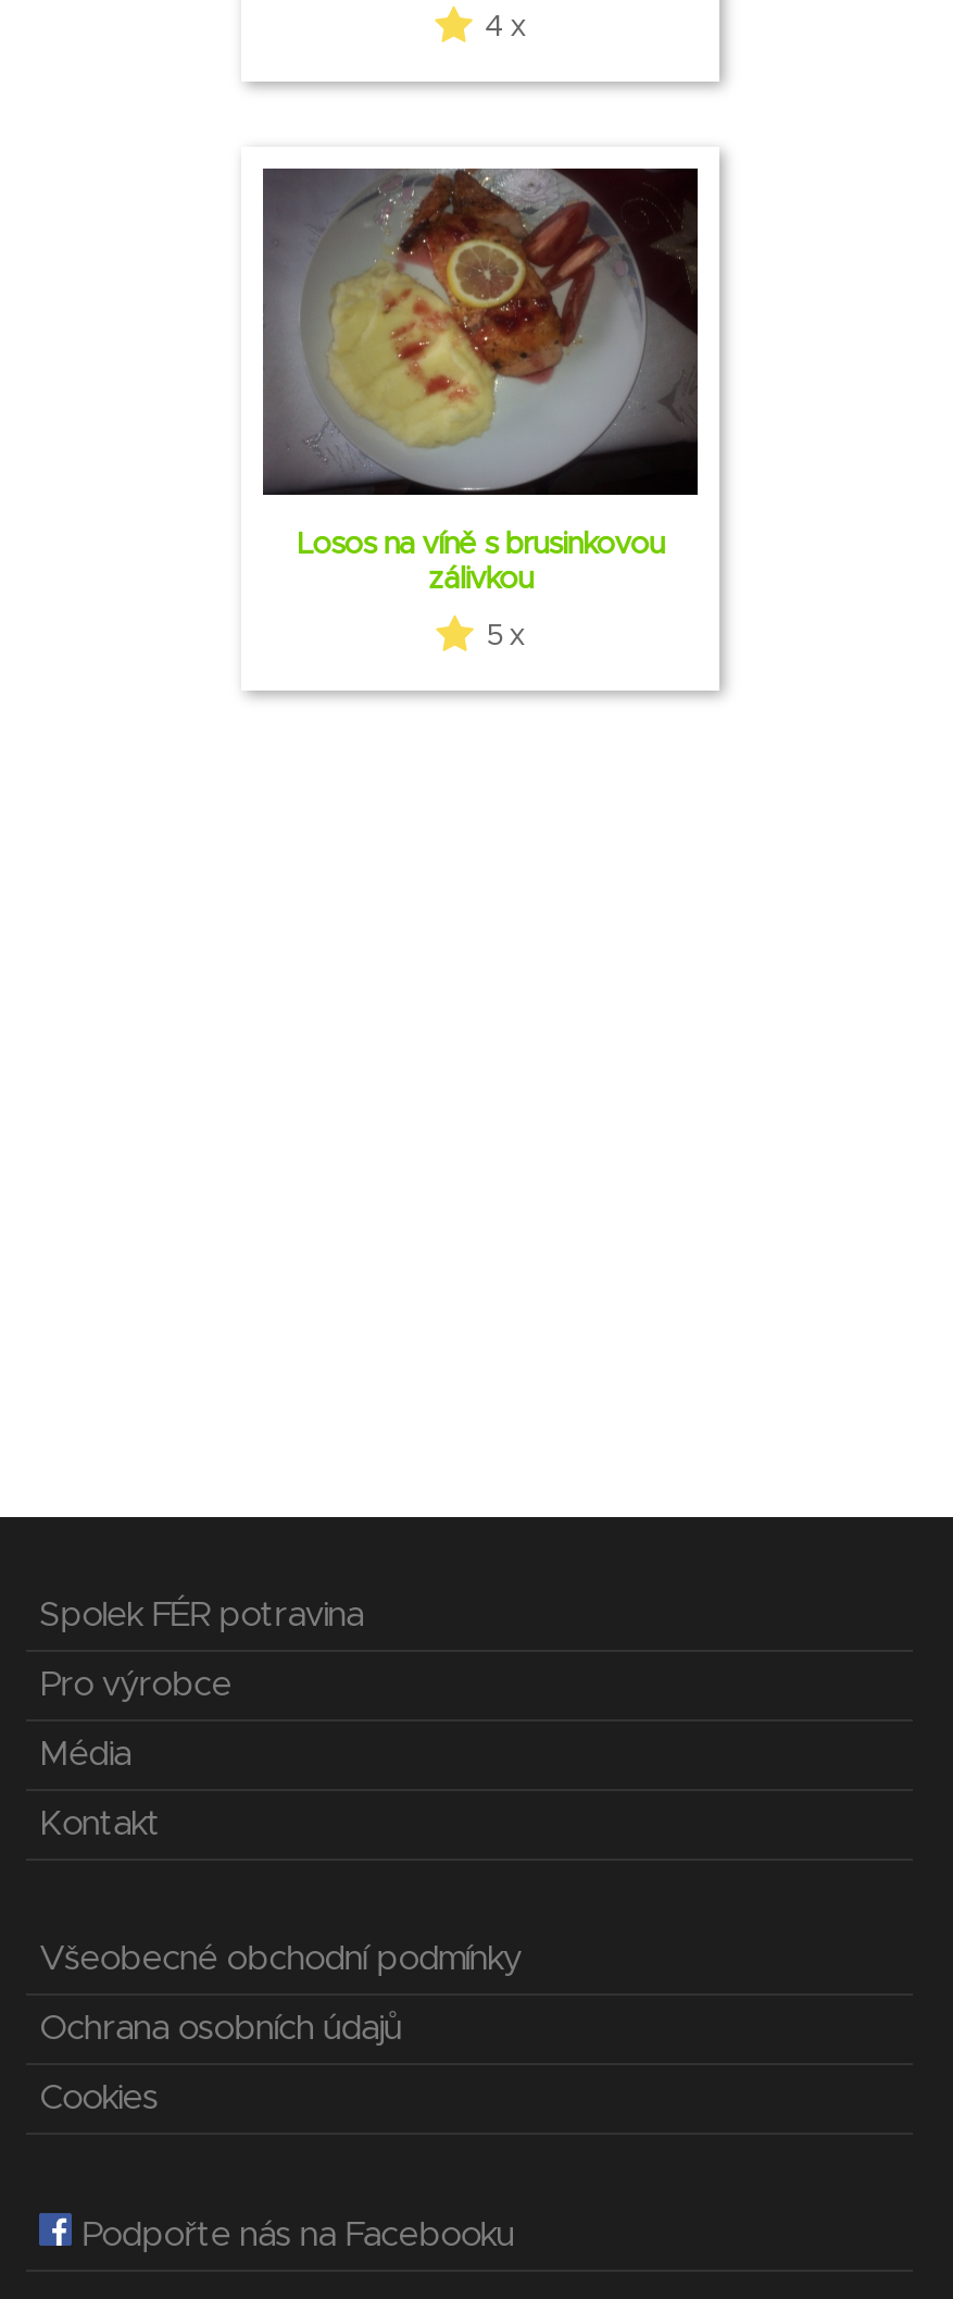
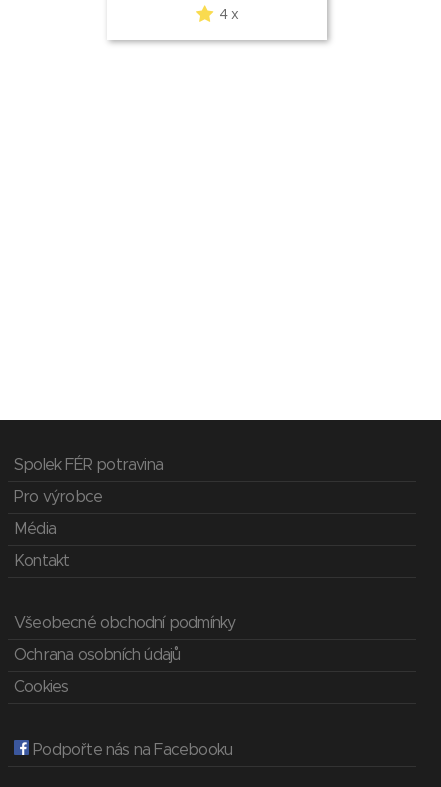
- [image]
- Losos na víně s brusinkovou
- zálivkou
- 5 x
